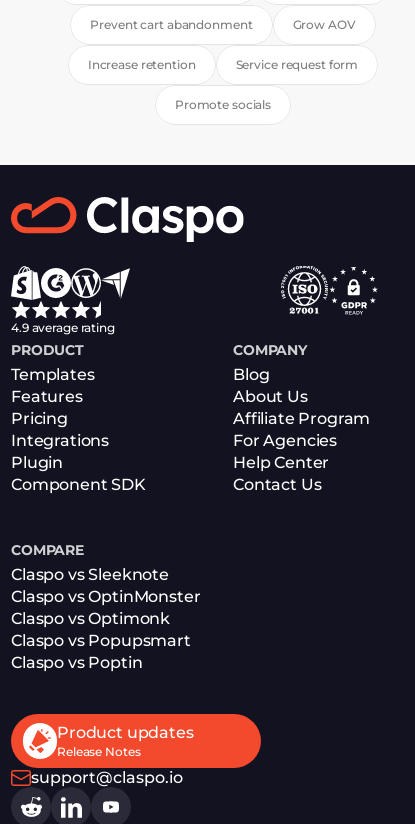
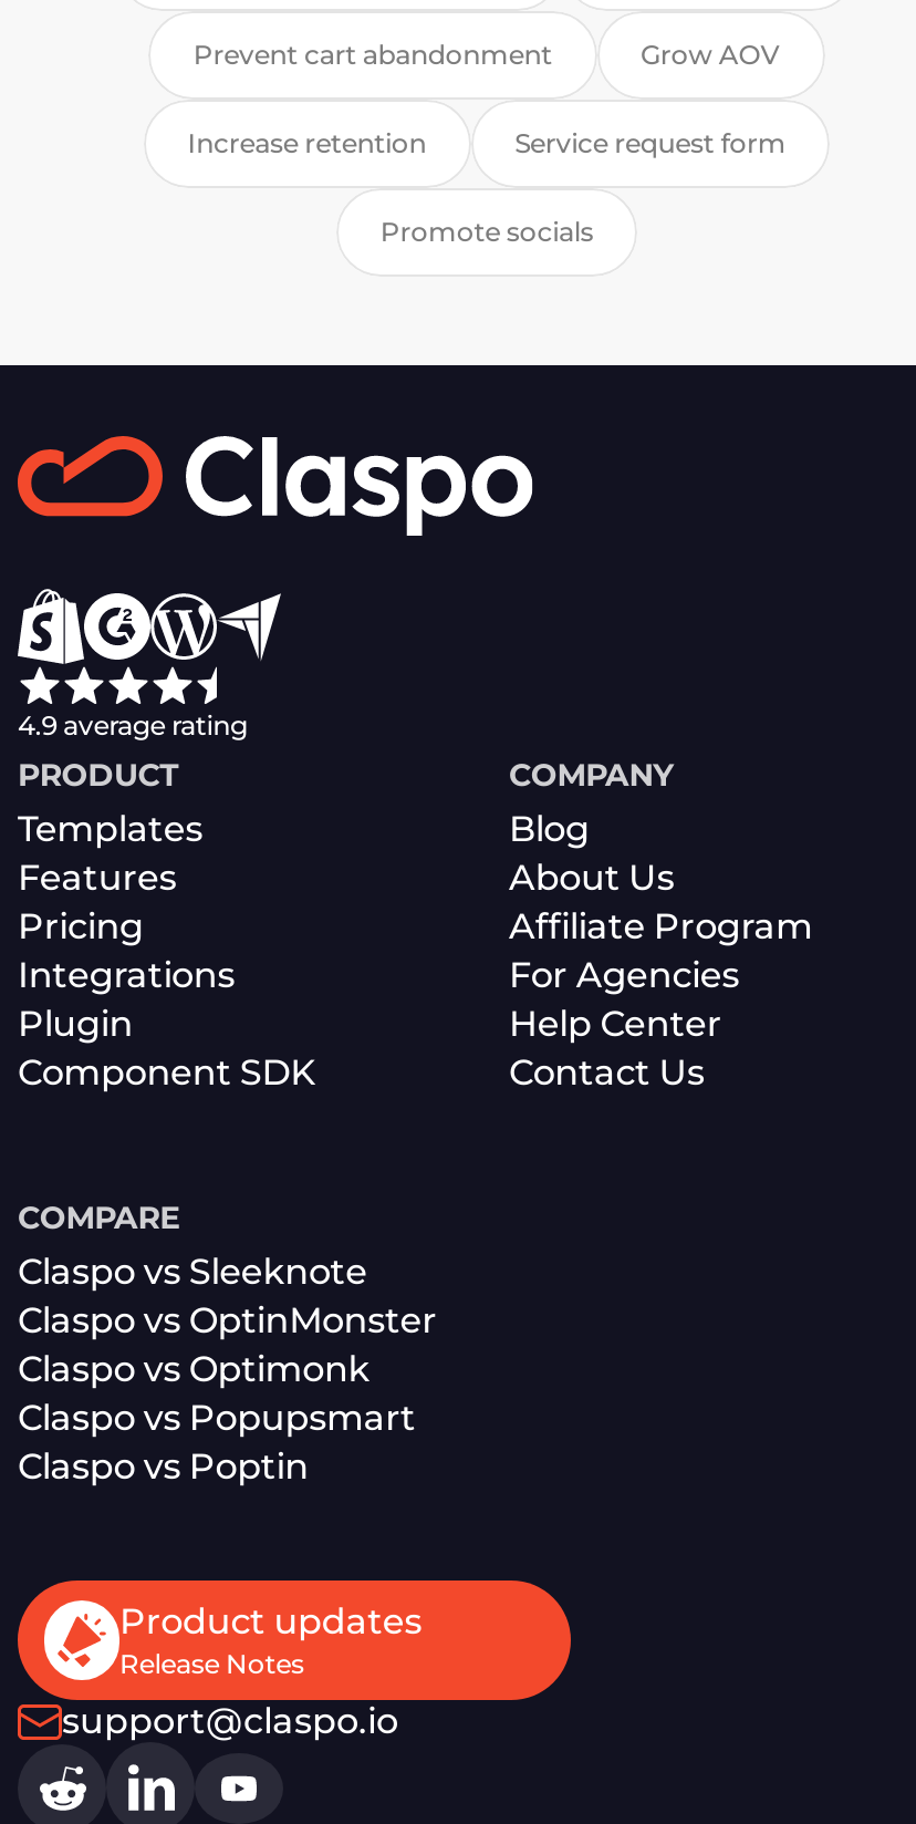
- [image]
